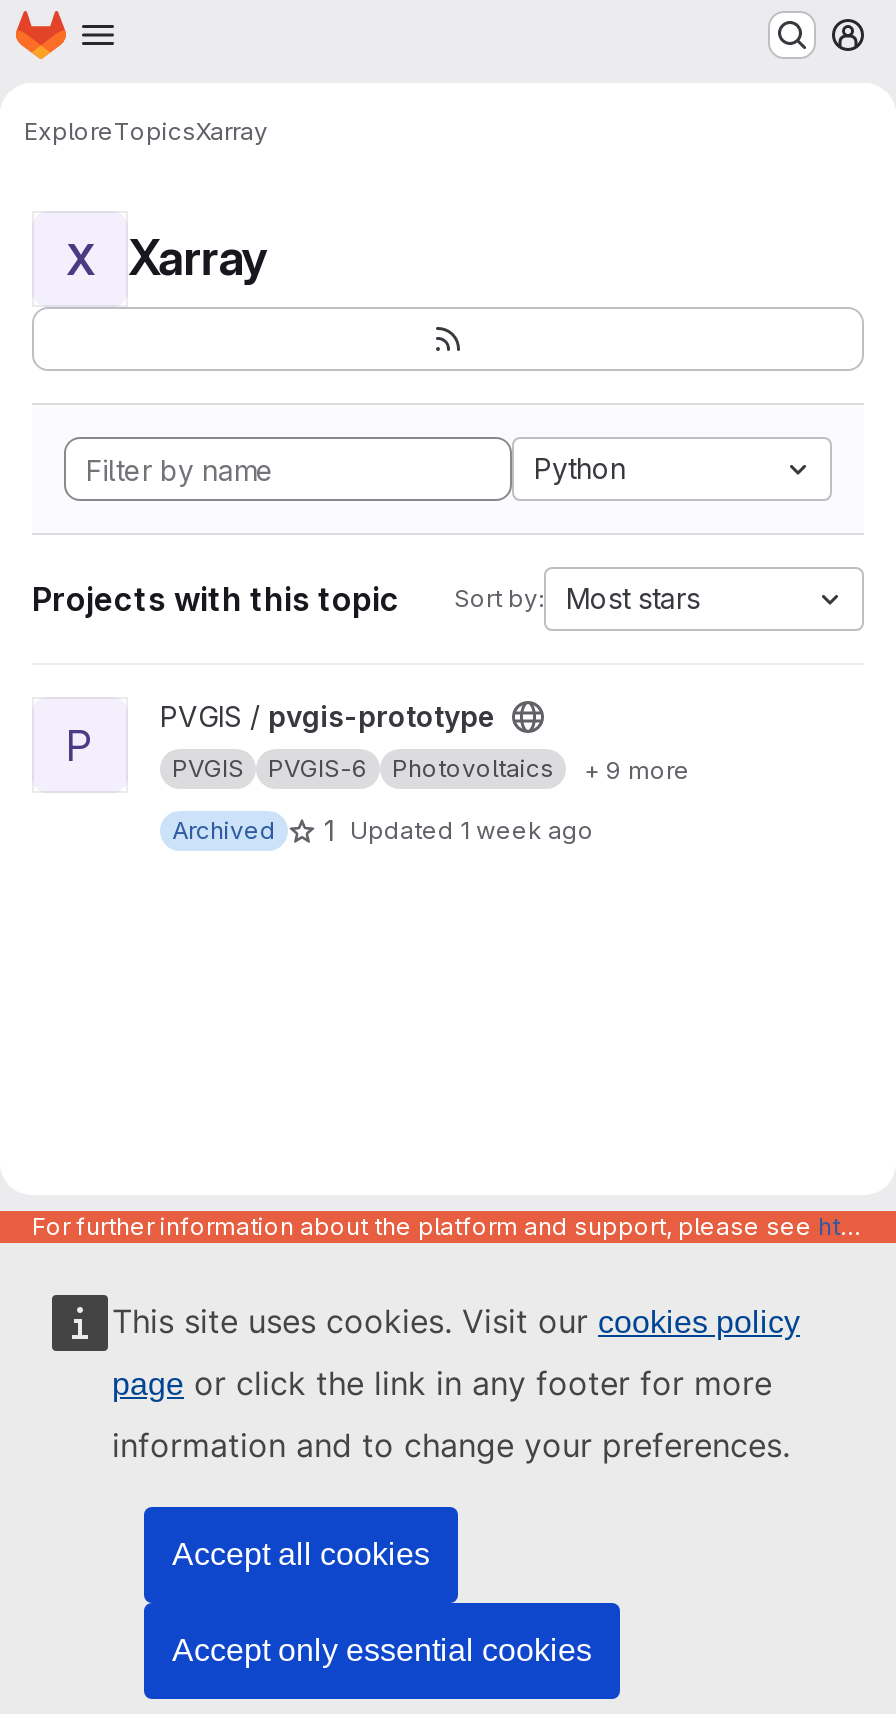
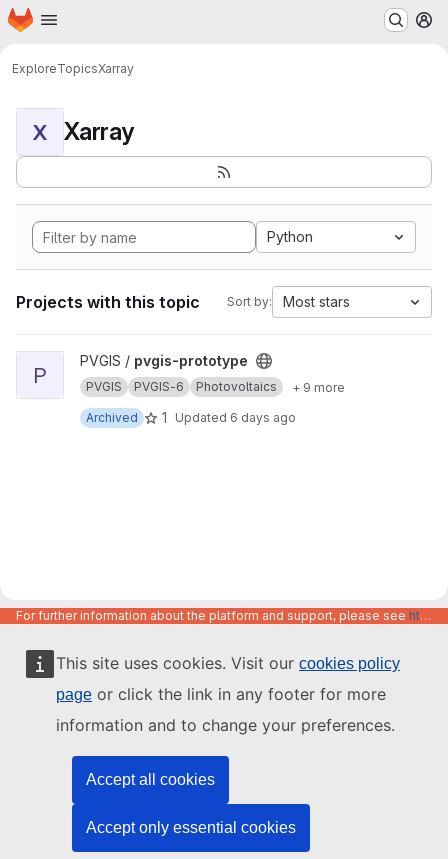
- 1 Updated 1 week ago
+ 1 Updated 6 days ago
